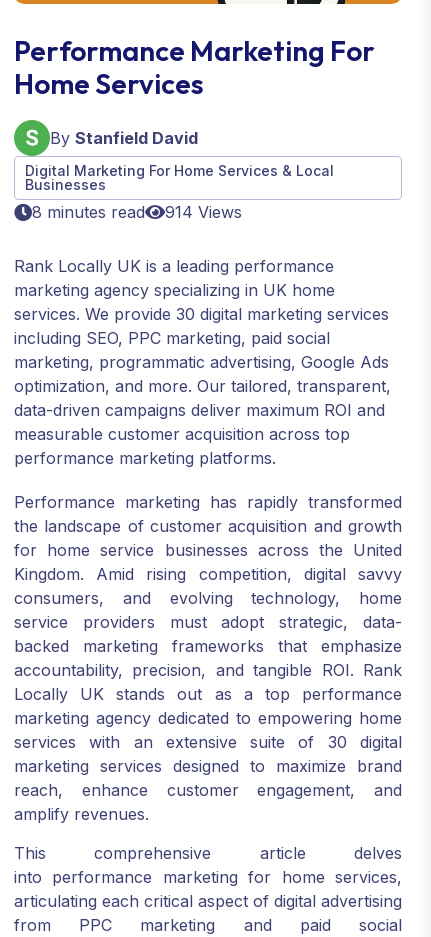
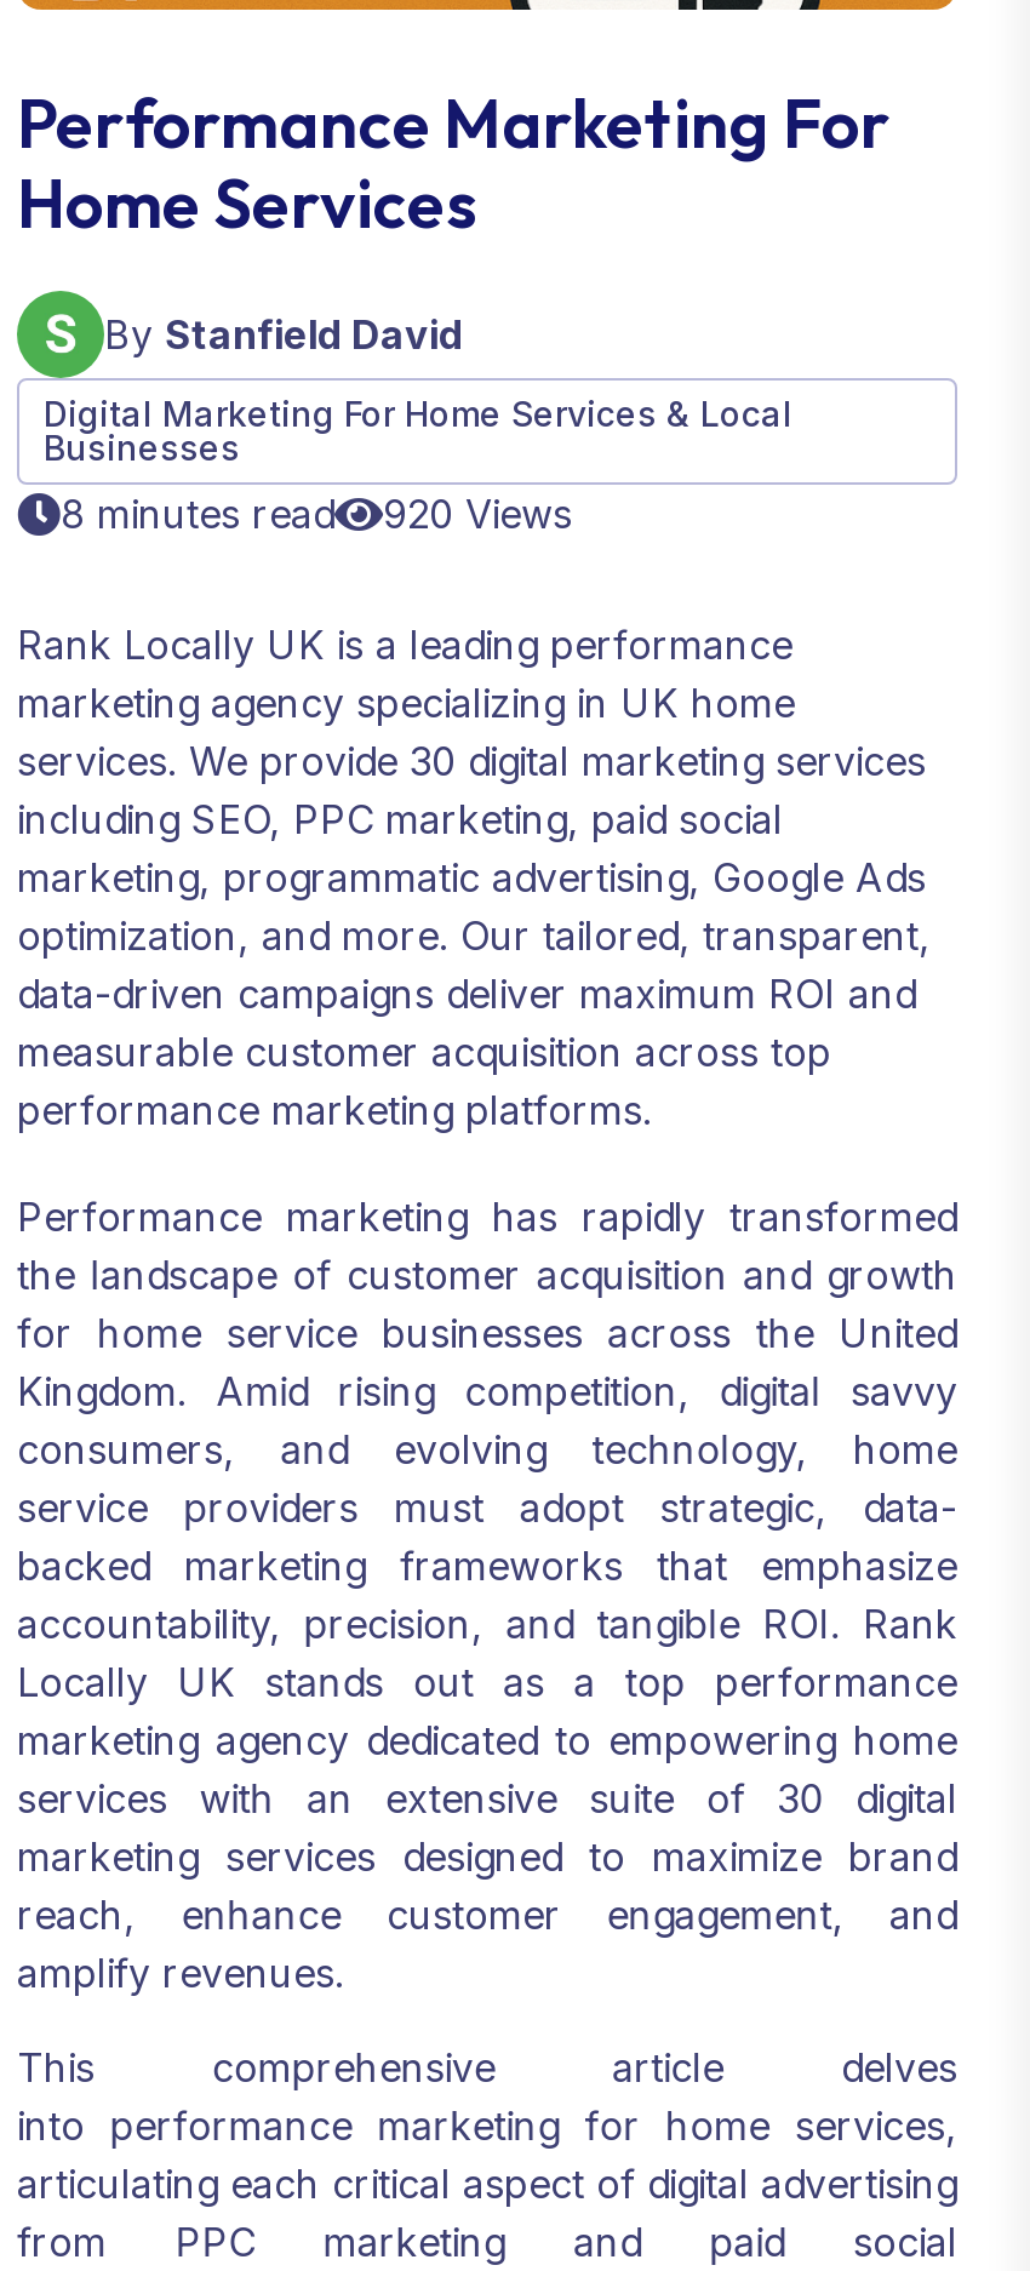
- 8 minutes read 914 Views
+ 8 minutes read 920 Views
